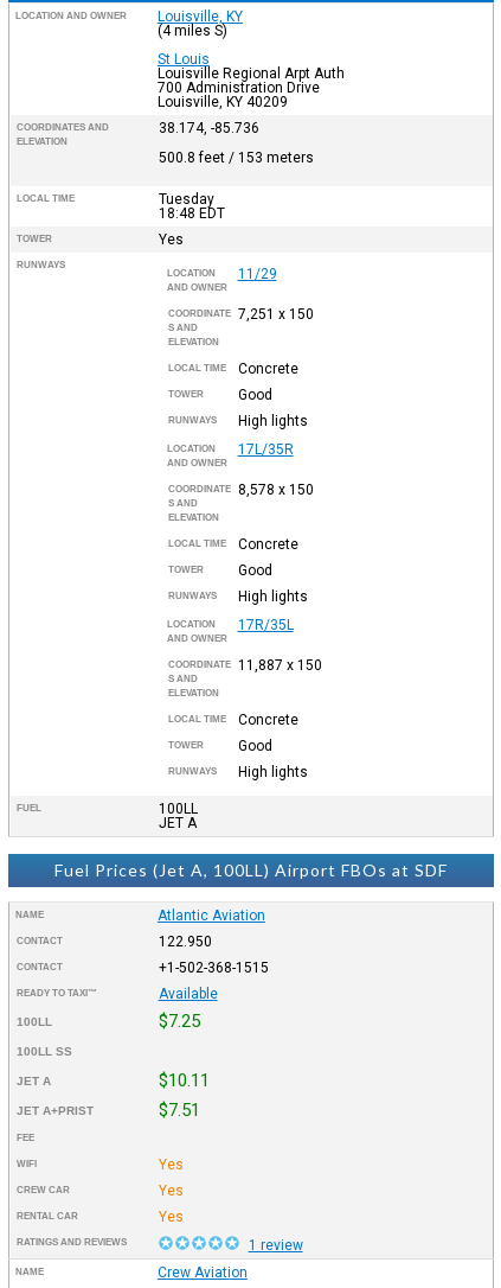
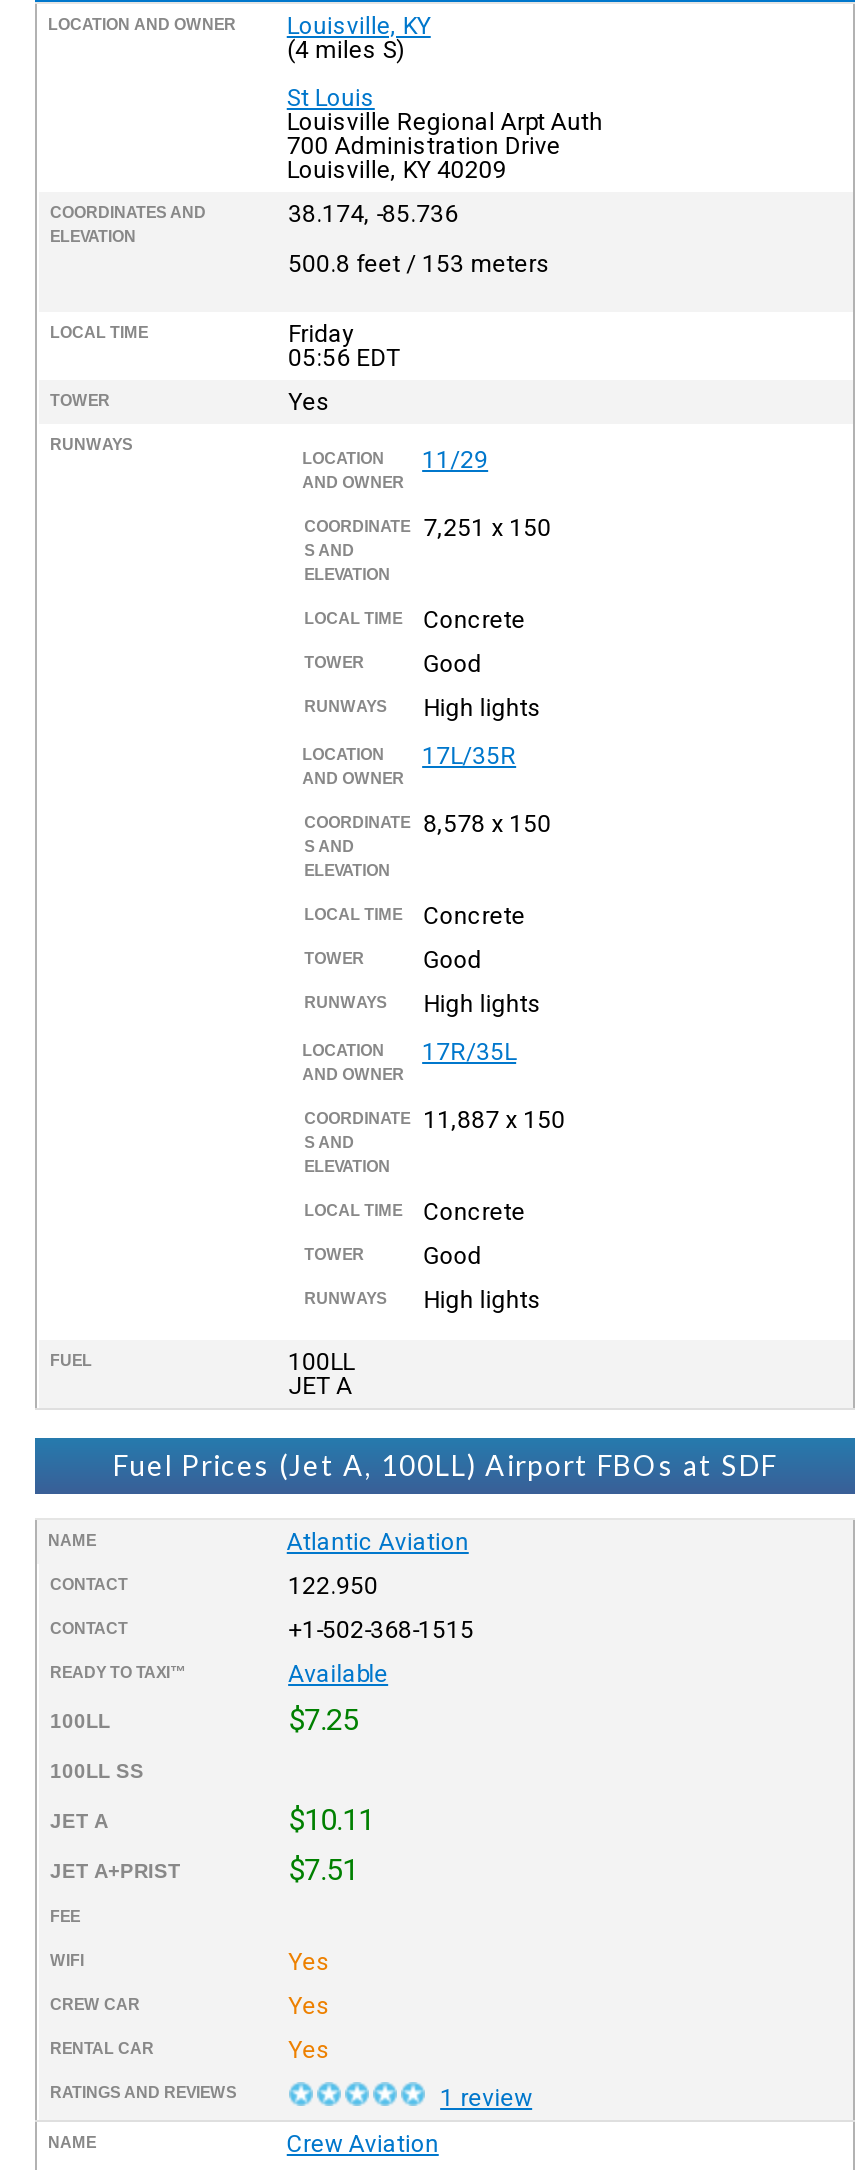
- Tuesday
- 18:48 EDT
+ Friday
+ 05:56 EDT
